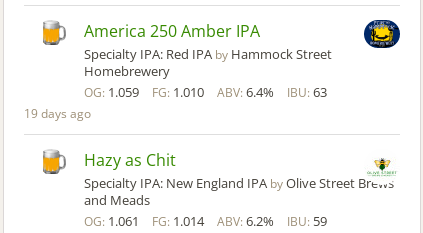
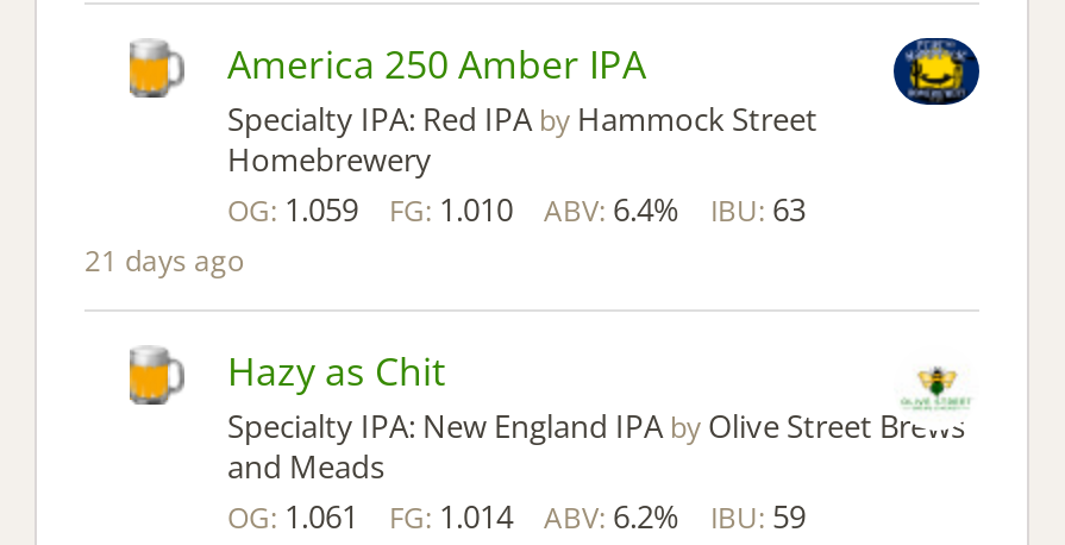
- 19 days ago
+ 21 days ago
